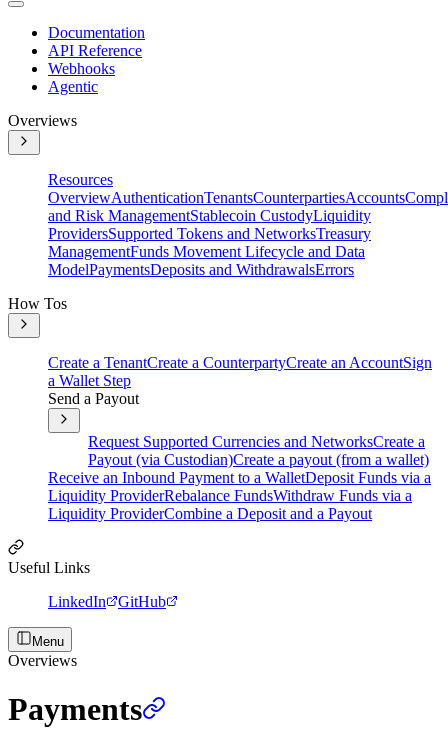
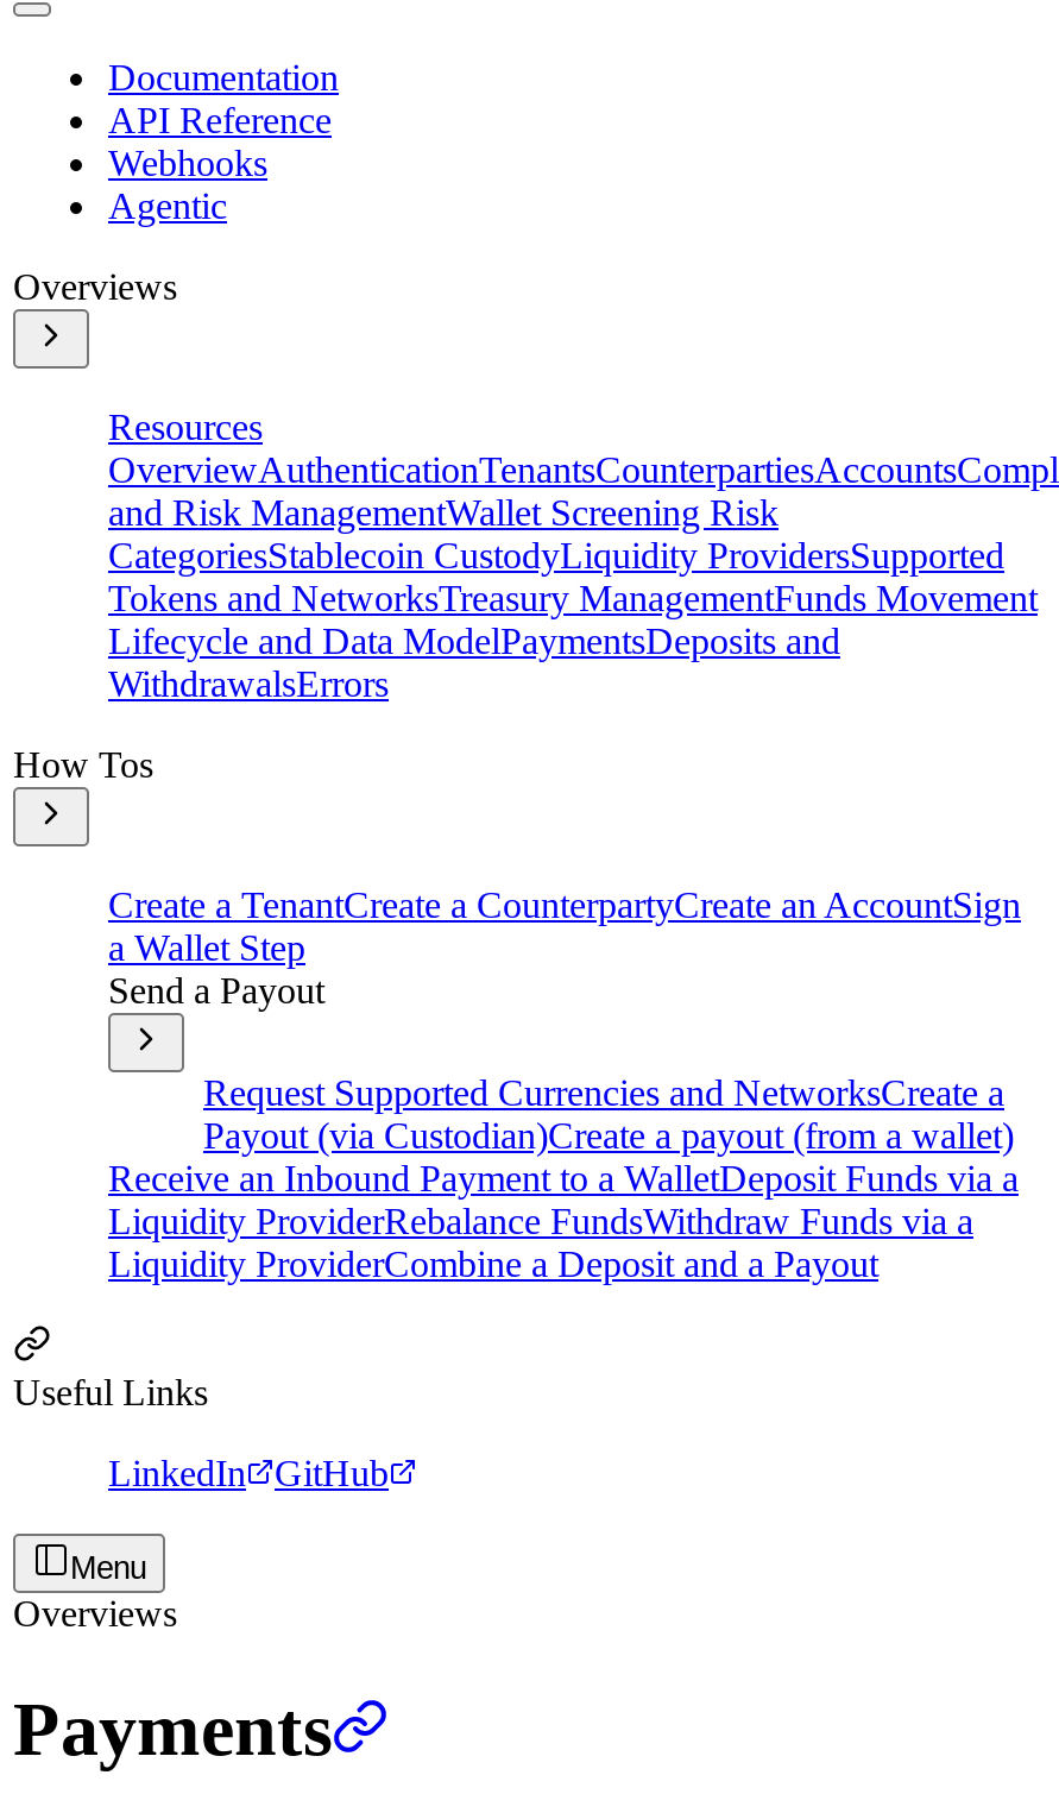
- and Risk ManagementStablecoin CustodyLiquidity
- ProvidersSupported Tokens and NetworksTreasury
- ManagementFunds Movement Lifecycle and Data
- ModelPaymentsDeposits and WithdrawalsErrors
+ and Risk ManagementWallet Screening Risk
+ CategoriesStablecoin CustodyLiquidity ProvidersSupported
+ Tokens and NetworksTreasury ManagementFunds Movement
+ Lifecycle and Data ModelPaymentsDeposits and
+ WithdrawalsErrors
